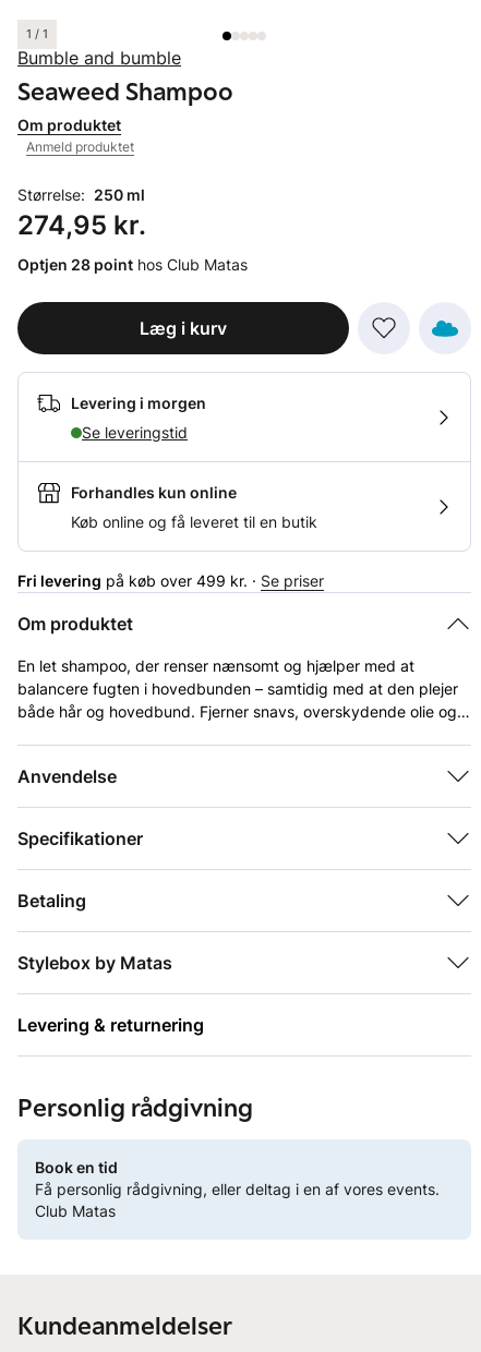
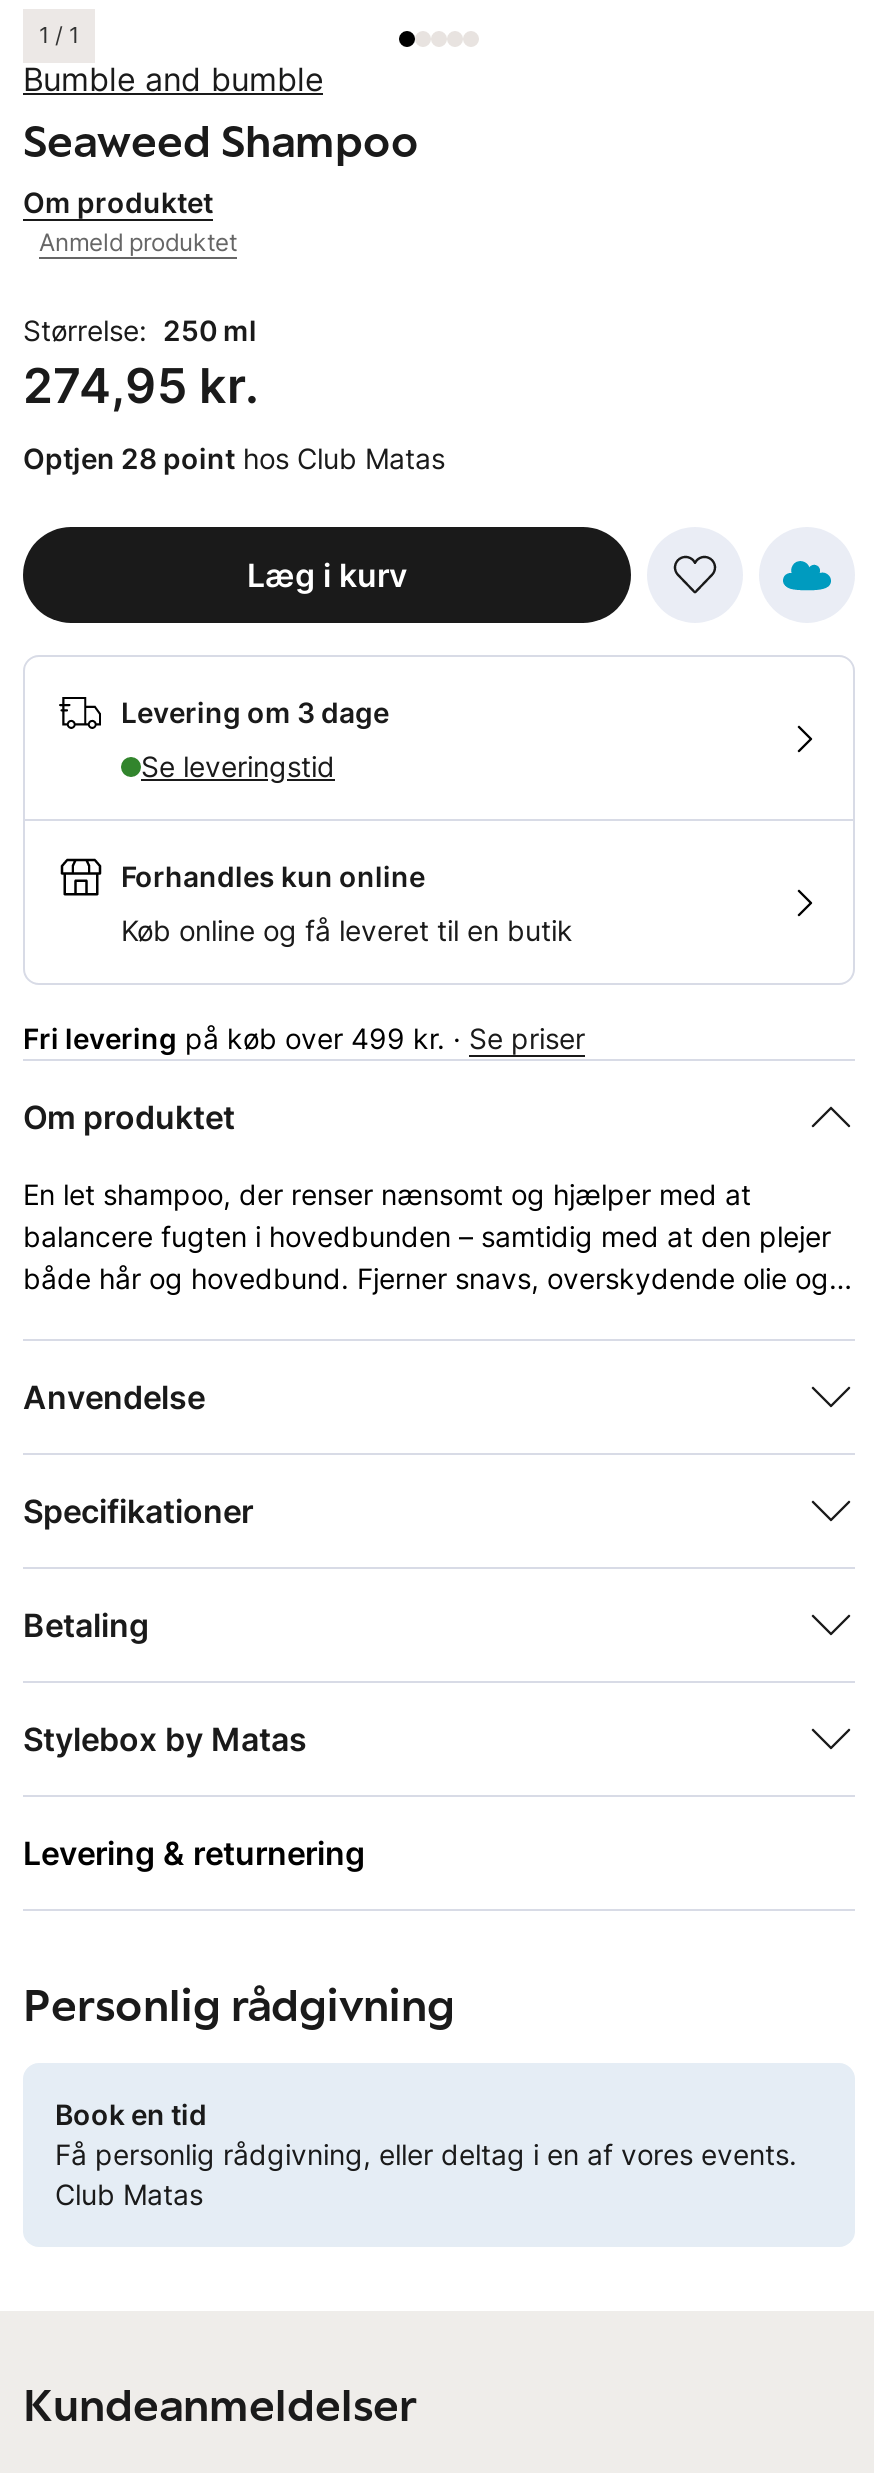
- Levering i morgen
+ Levering om 3 dage
